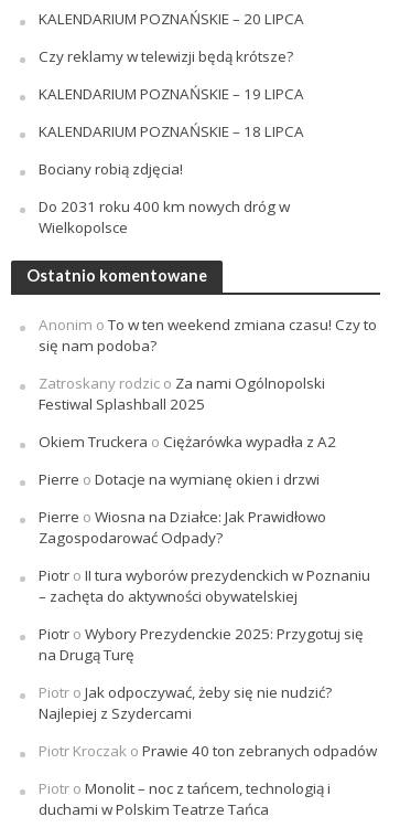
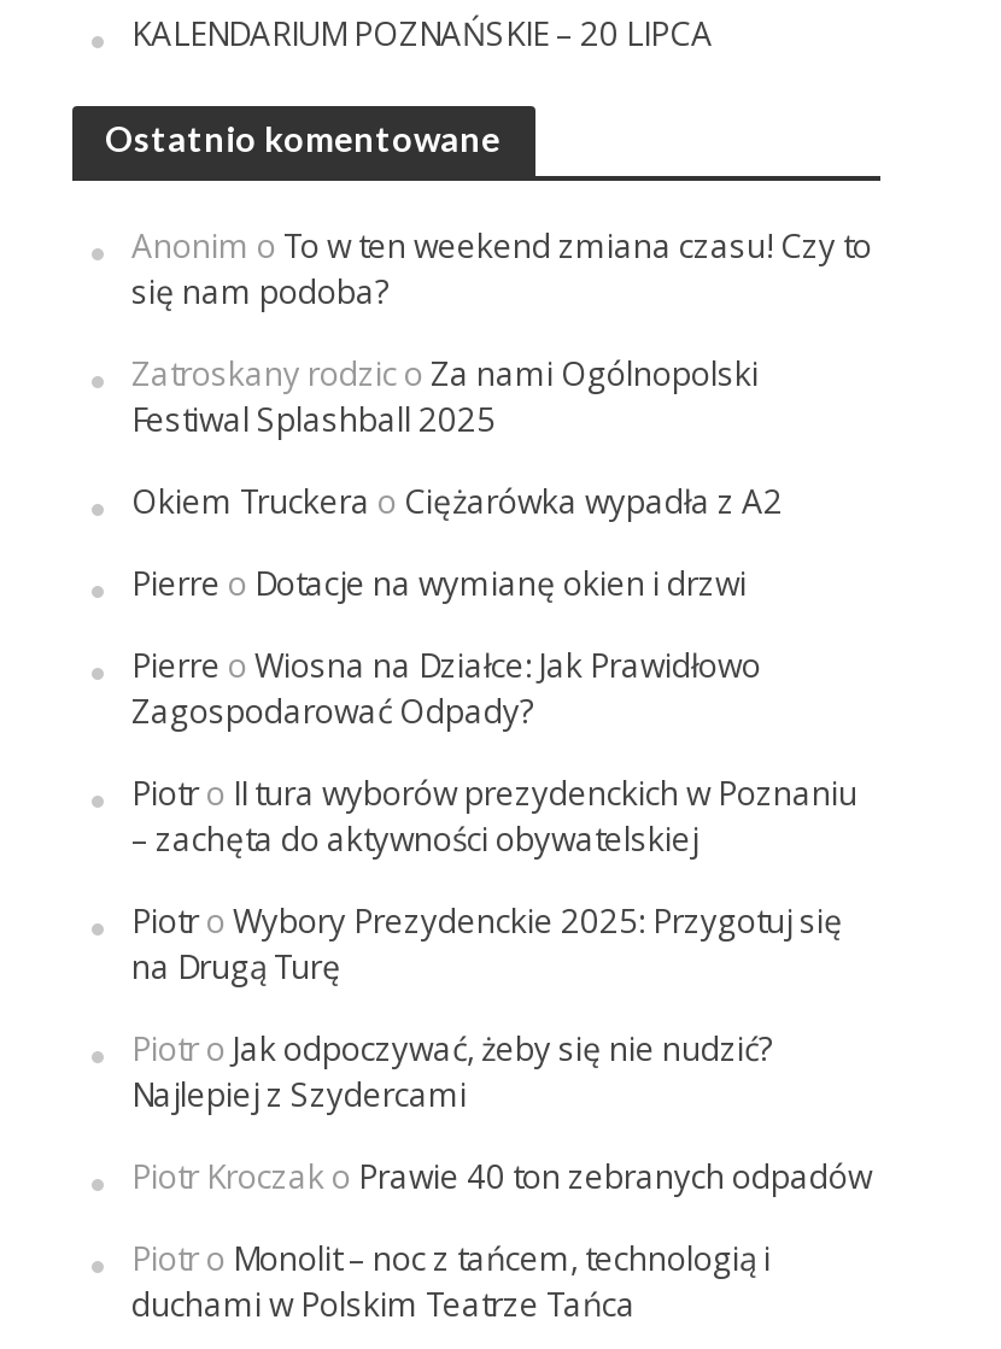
- Czy reklamy w telewizji będą krótsze?
- KALENDARIUM POZNAŃSKIE – 19 LIPCA
- KALENDARIUM POZNAŃSKIE – 18 LIPCA
- Bociany robią zdjęcia!
- Do 2031 roku 400 km nowych dróg w
- Wielkopolsce
